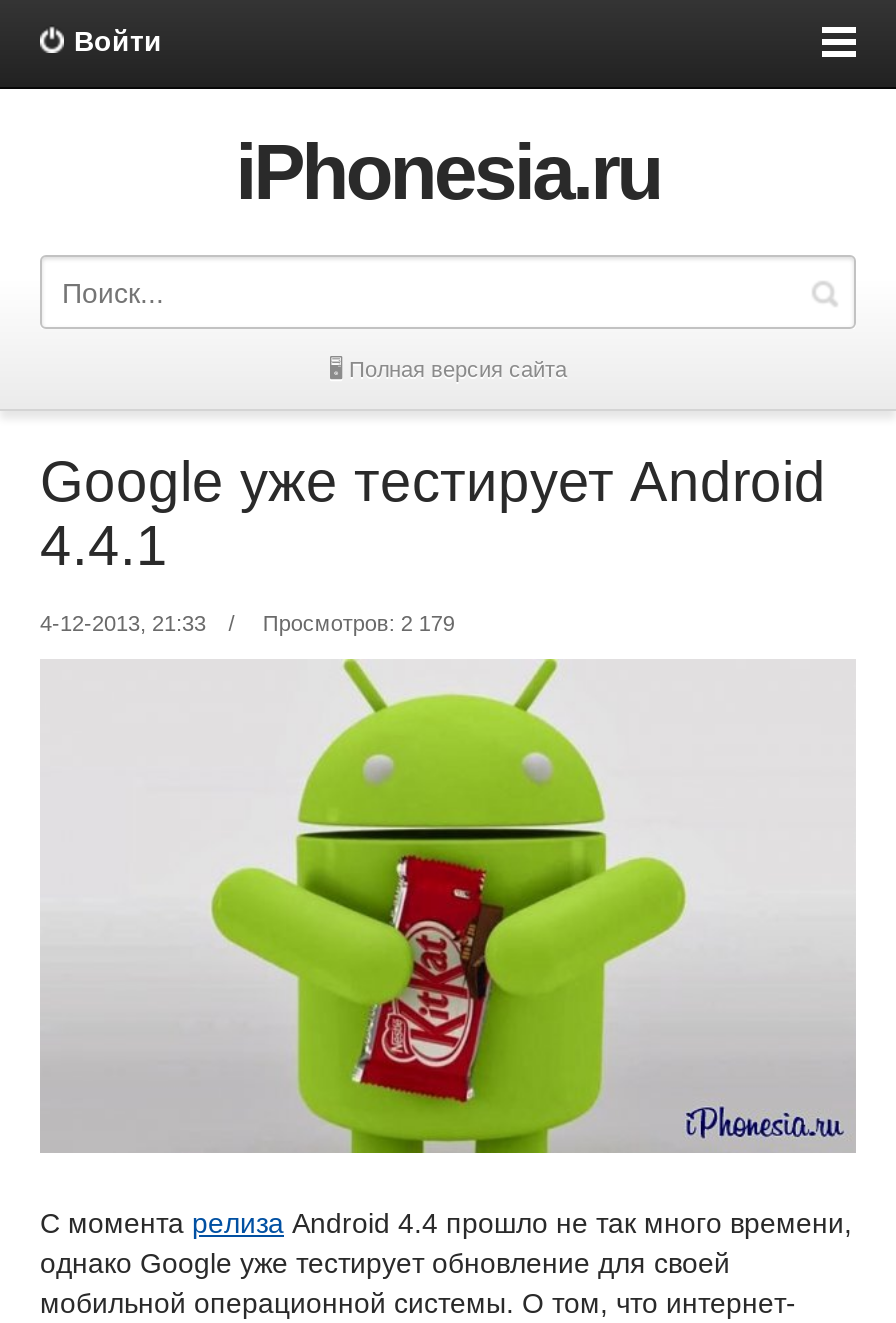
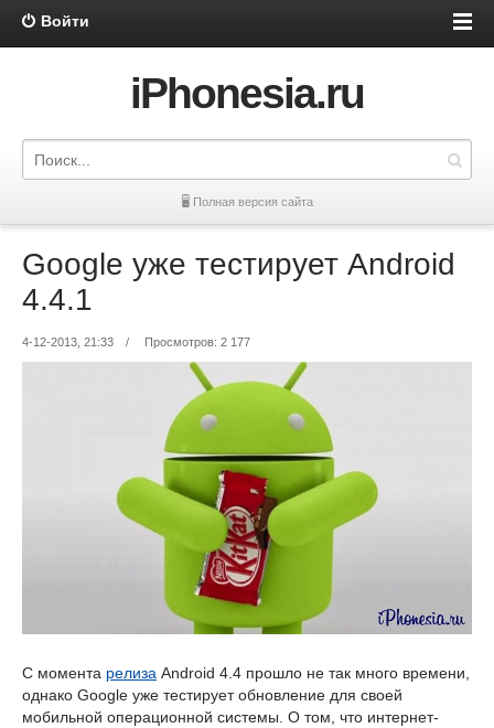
- Просмотров: 2 179
+ Просмотров: 2 177
